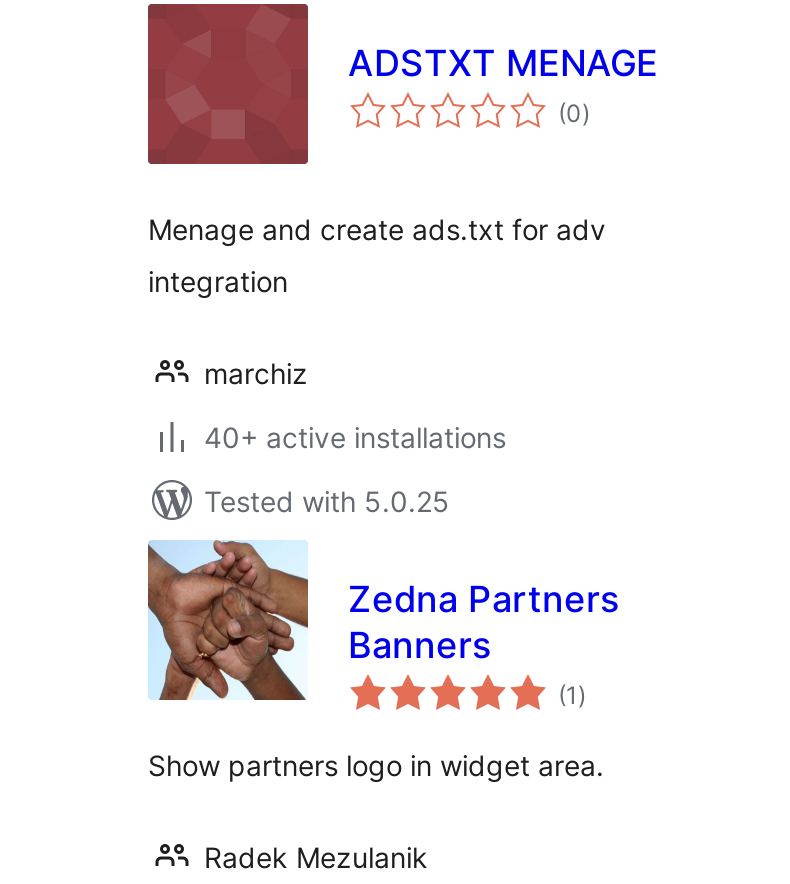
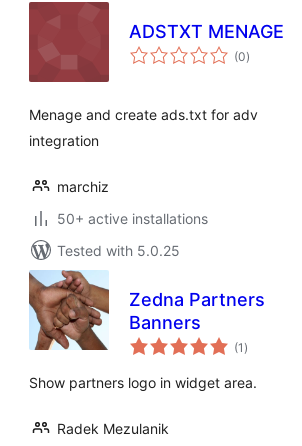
- 40+ active installations
+ 50+ active installations
